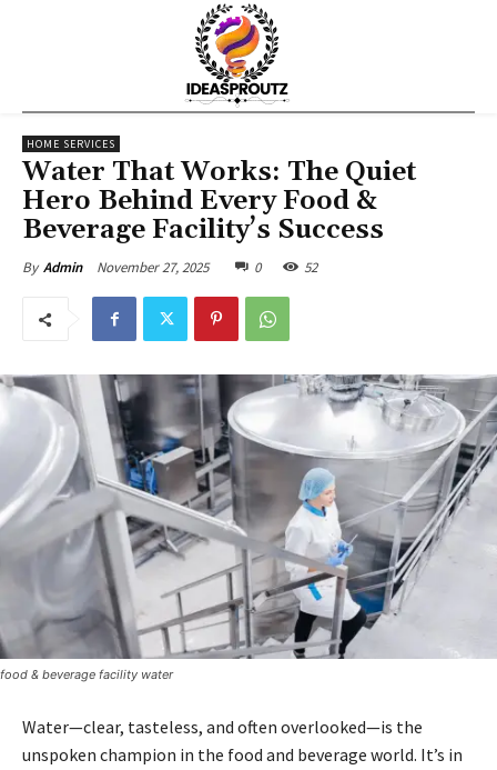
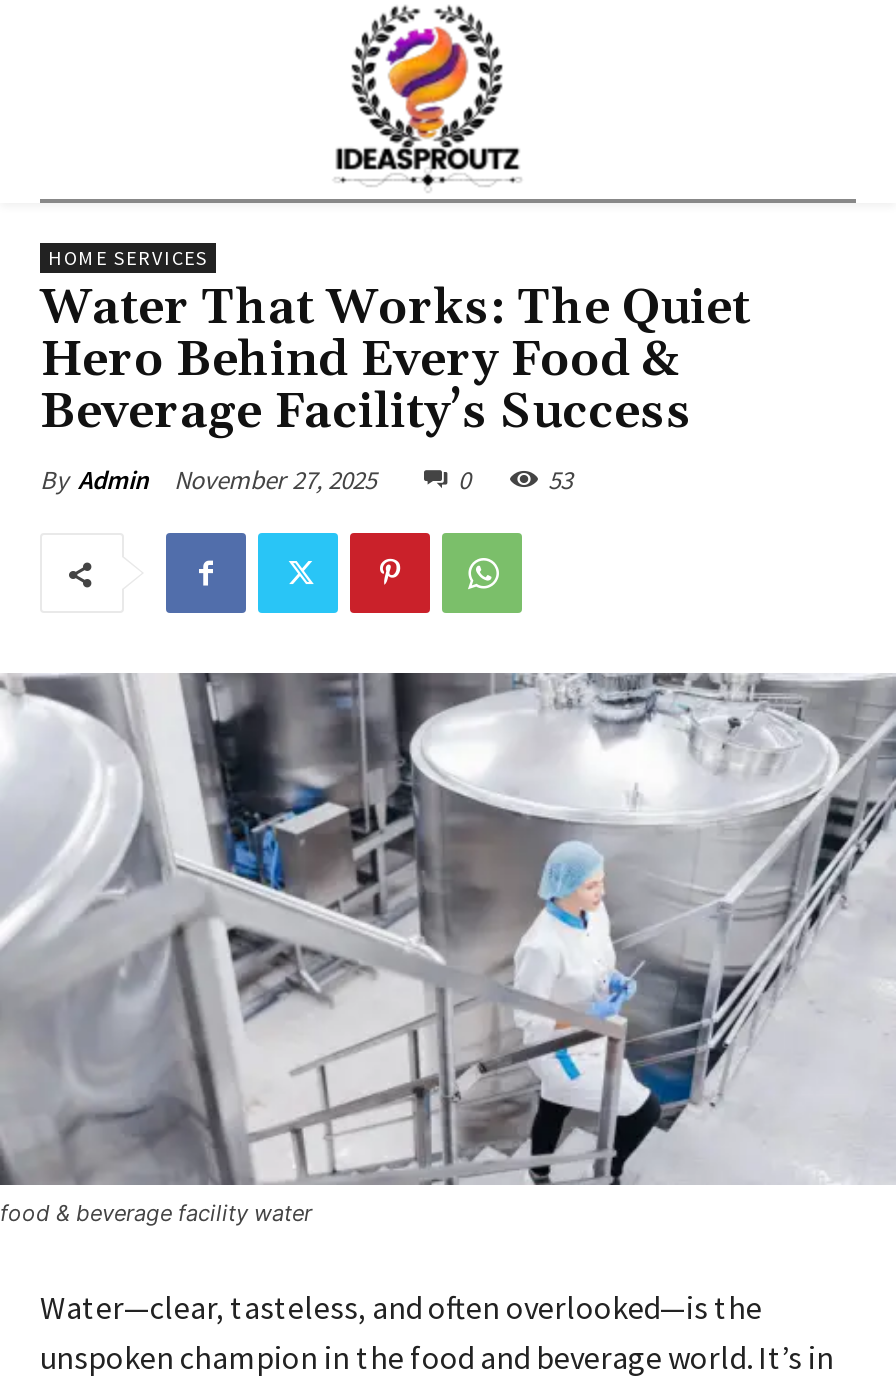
- 52
+ 53
